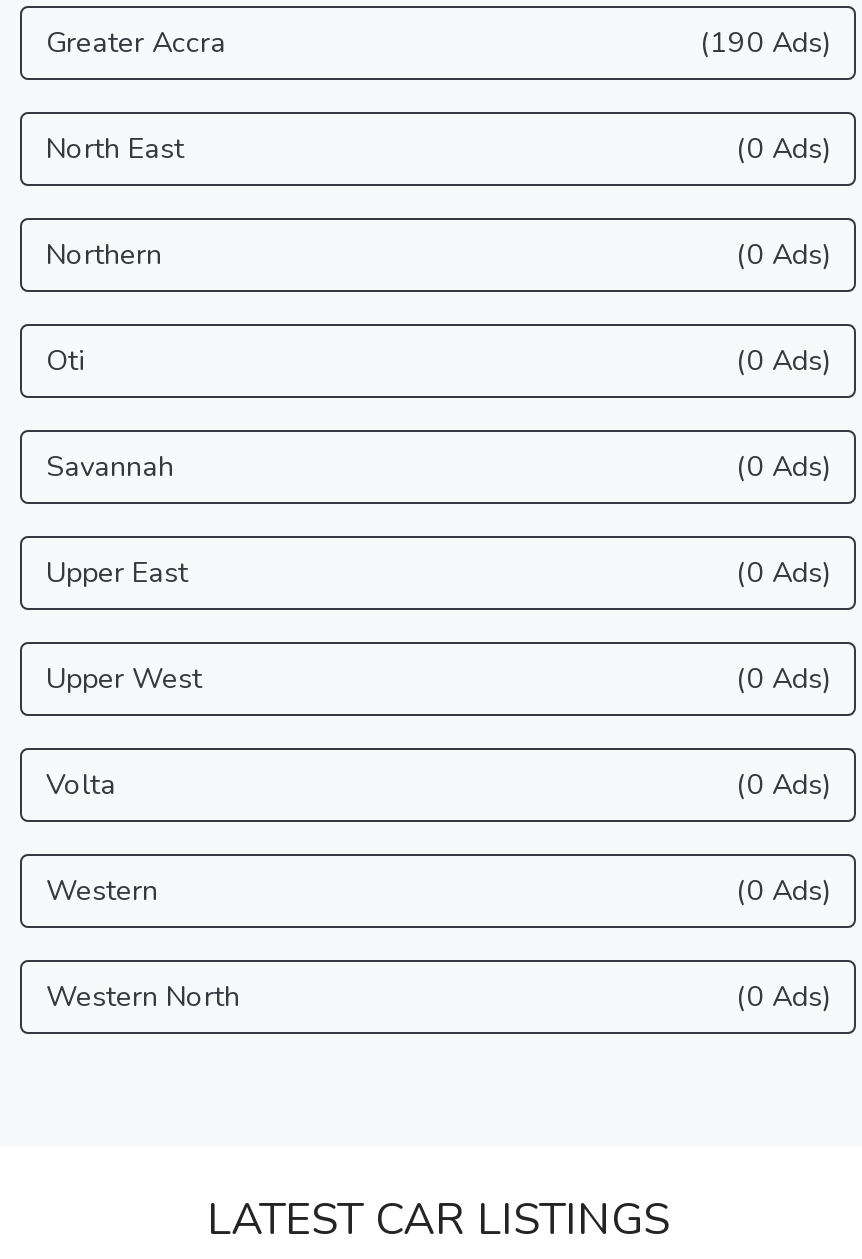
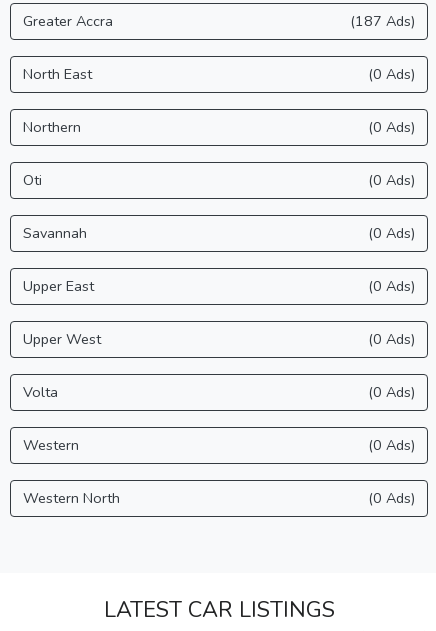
- (190 Ads)
+ (187 Ads)
